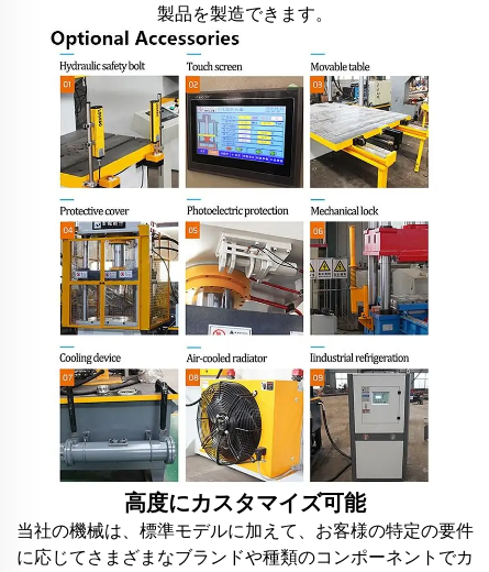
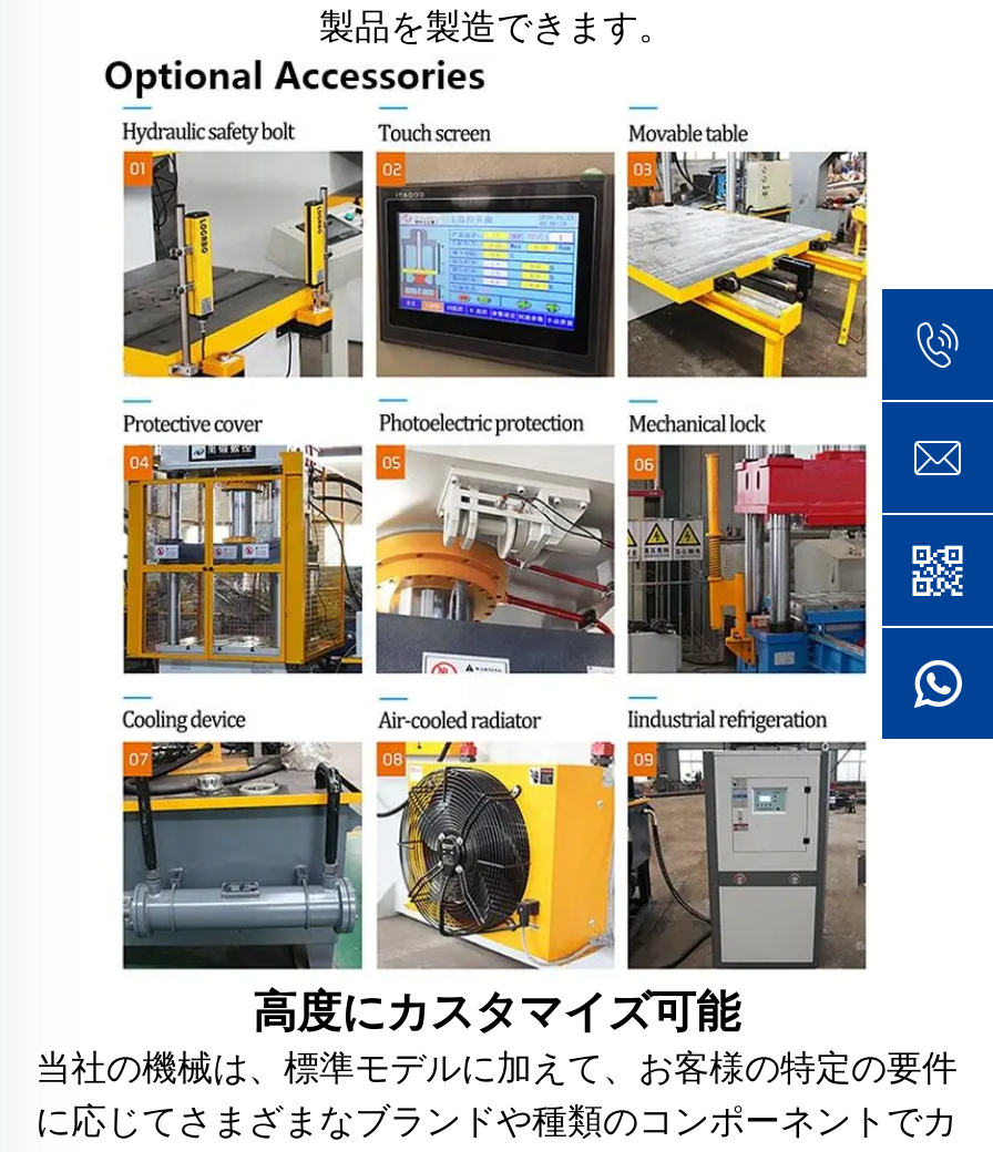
+ [image]
